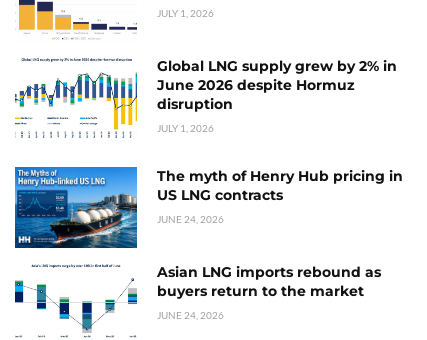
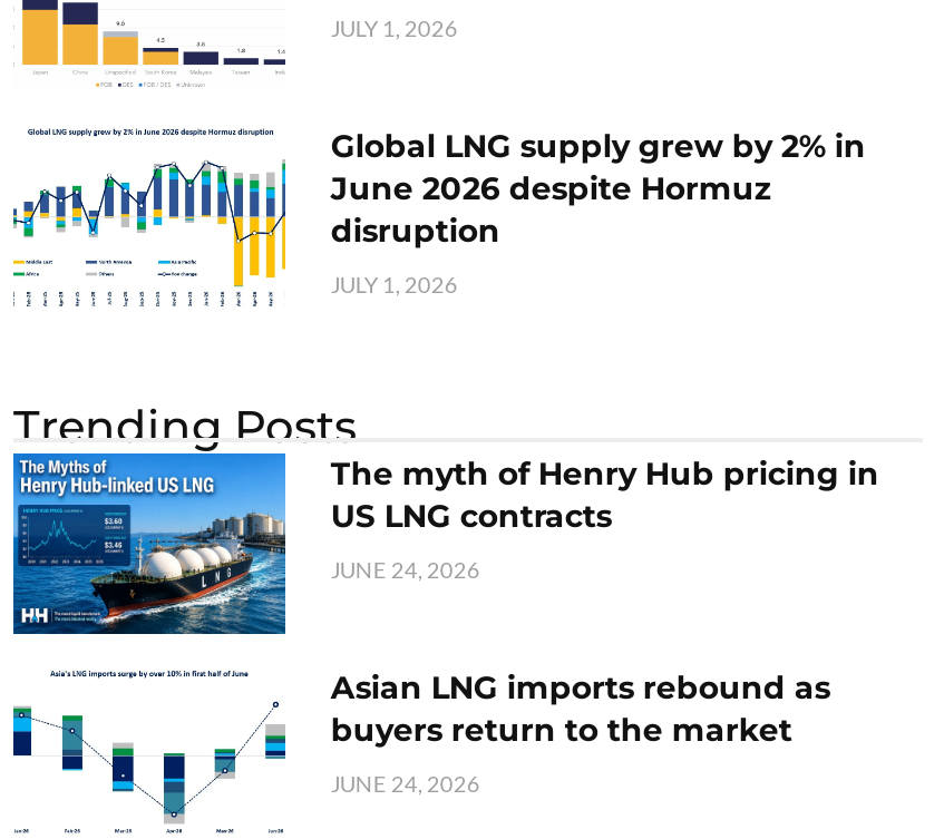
+ Trending Posts
